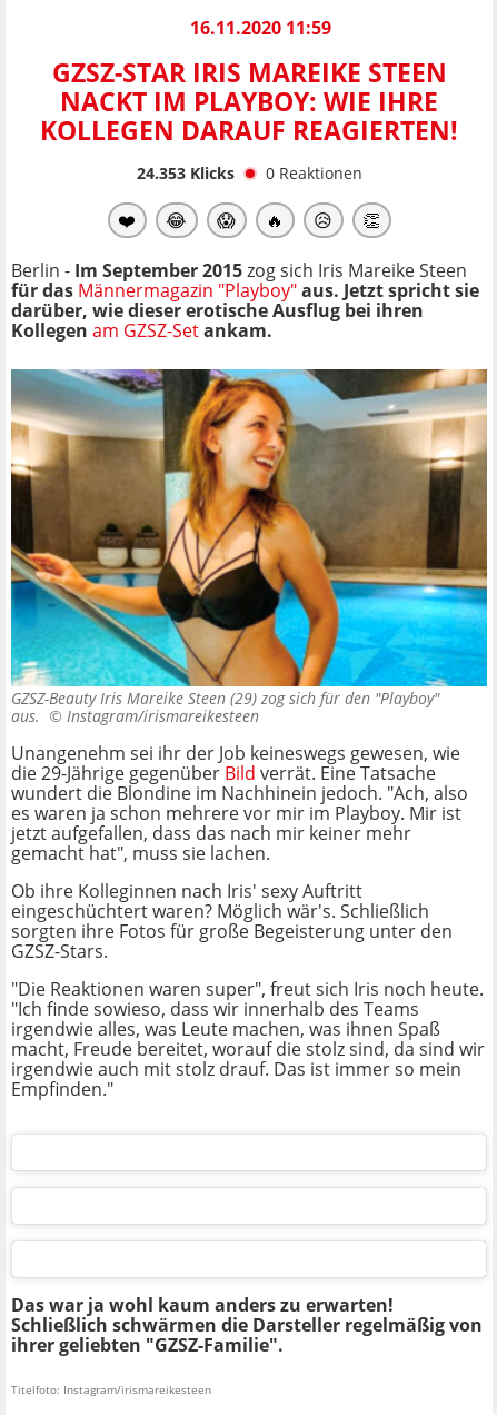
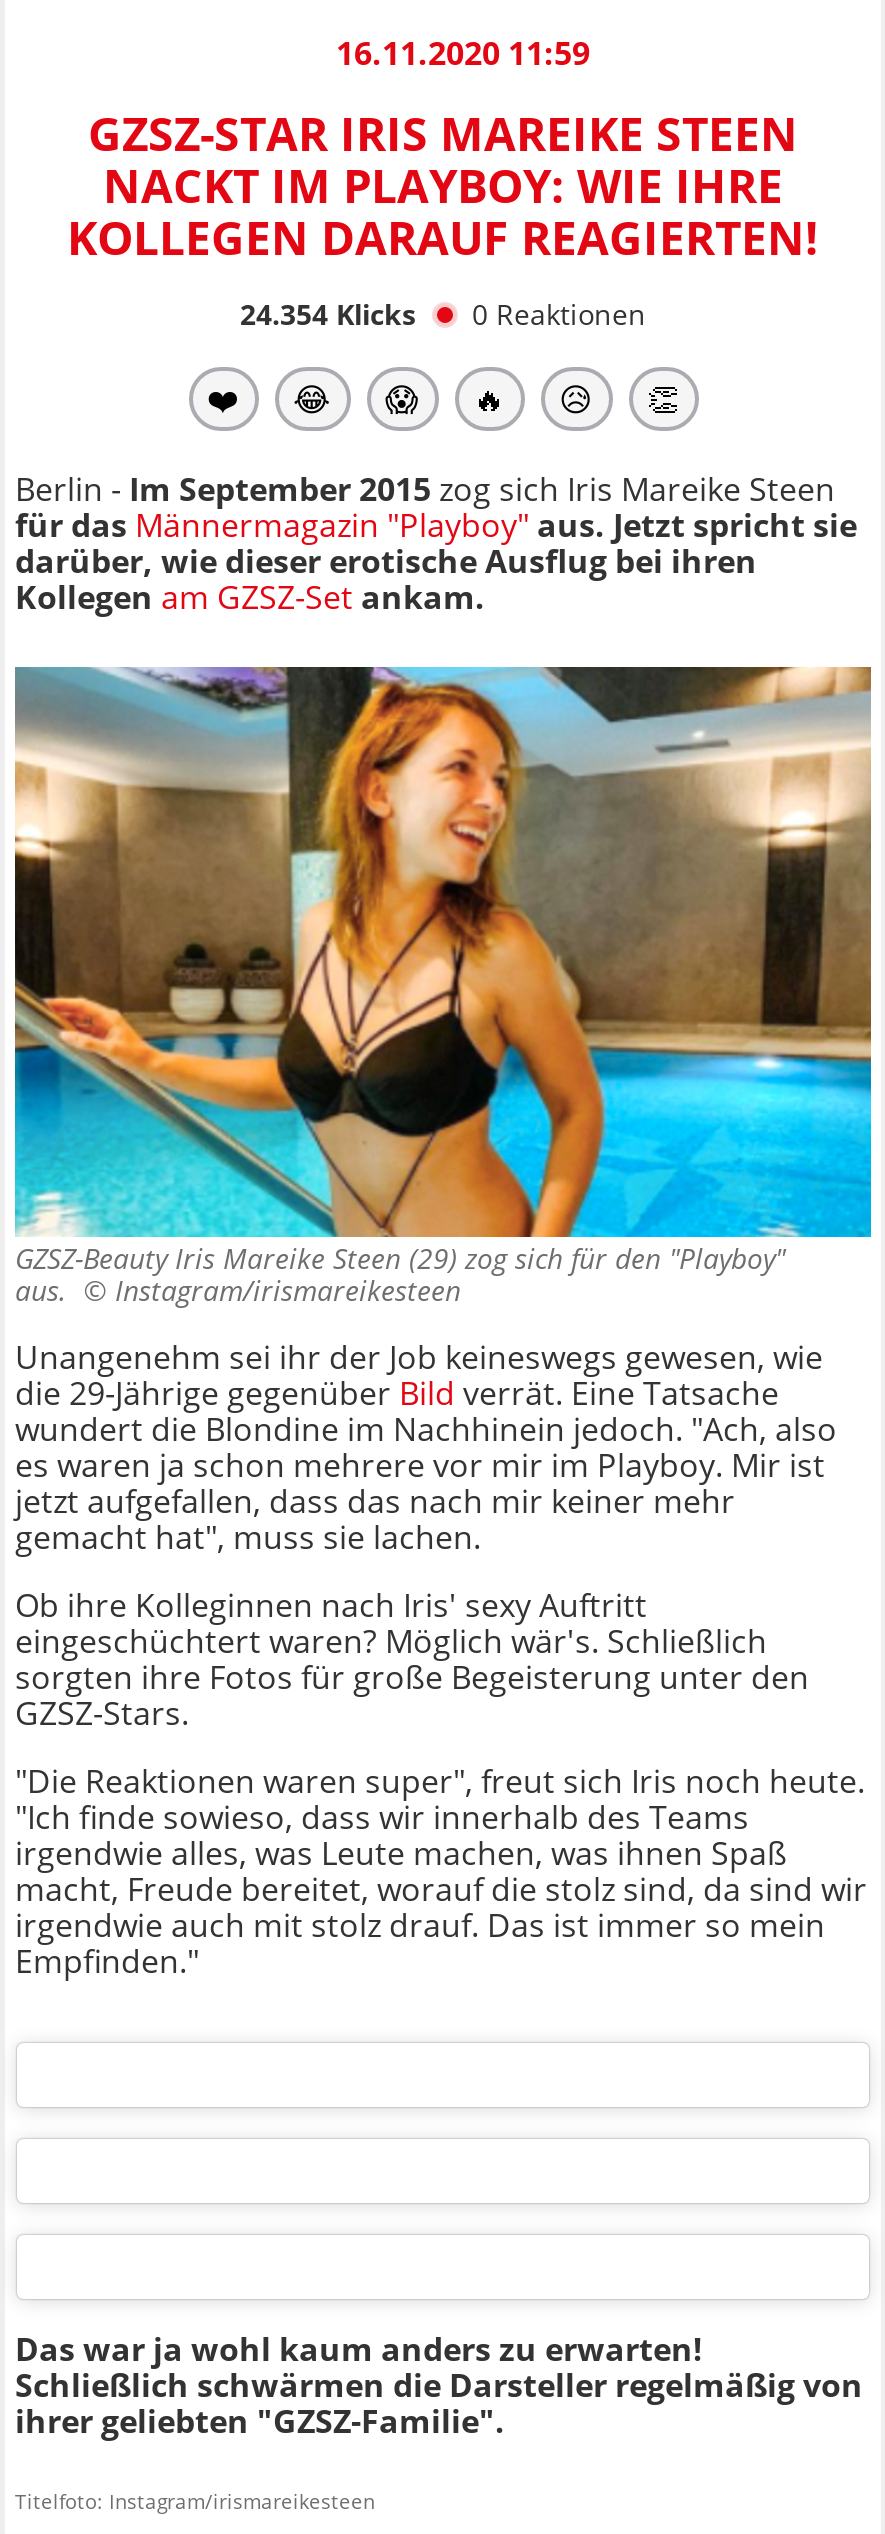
- 24.353 Klicks 0 Reaktionen
+ 24.354 Klicks 0 Reaktionen
